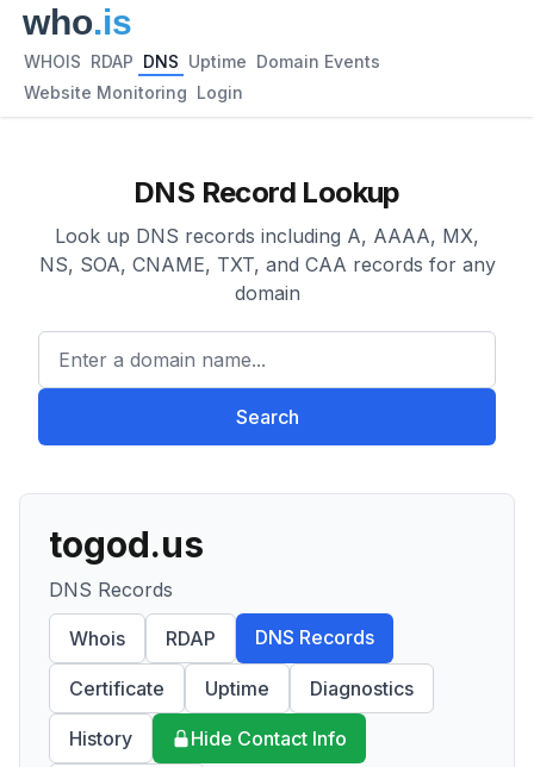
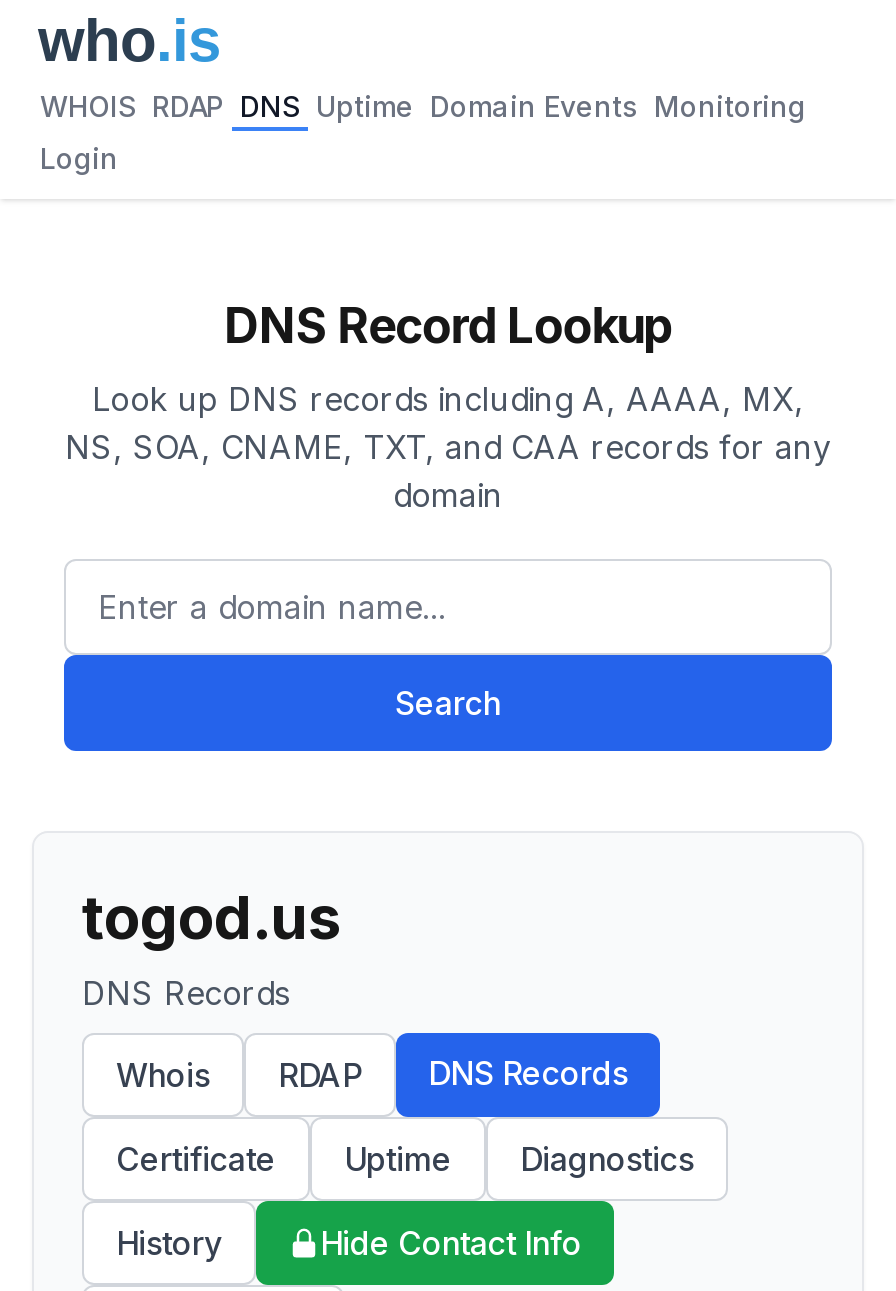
- WHOIS RDAP DNS Uptime Domain Events
+ WHOIS RDAP DNS Uptime Domain Events Monitoring

- Website Monitoring Login
+ Login
